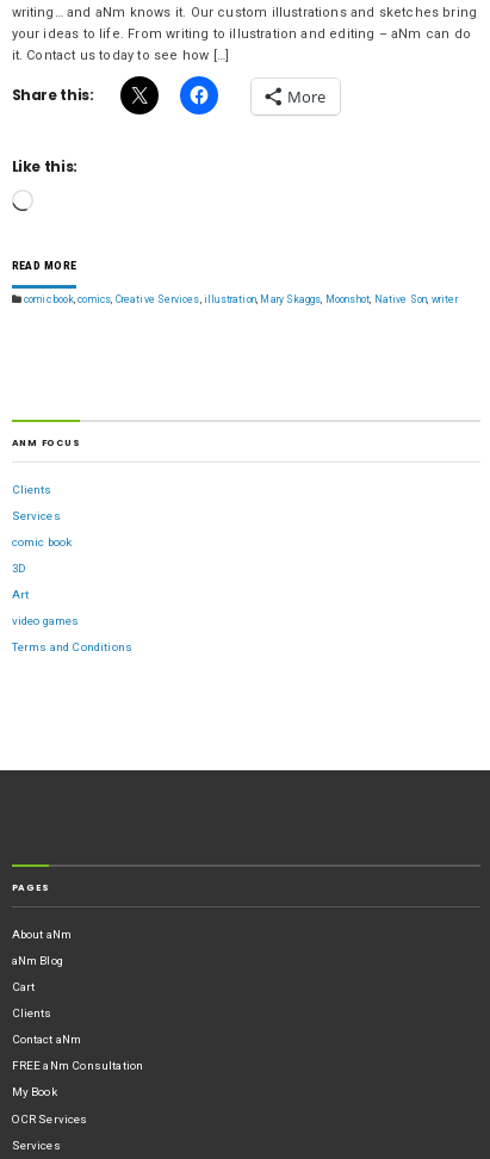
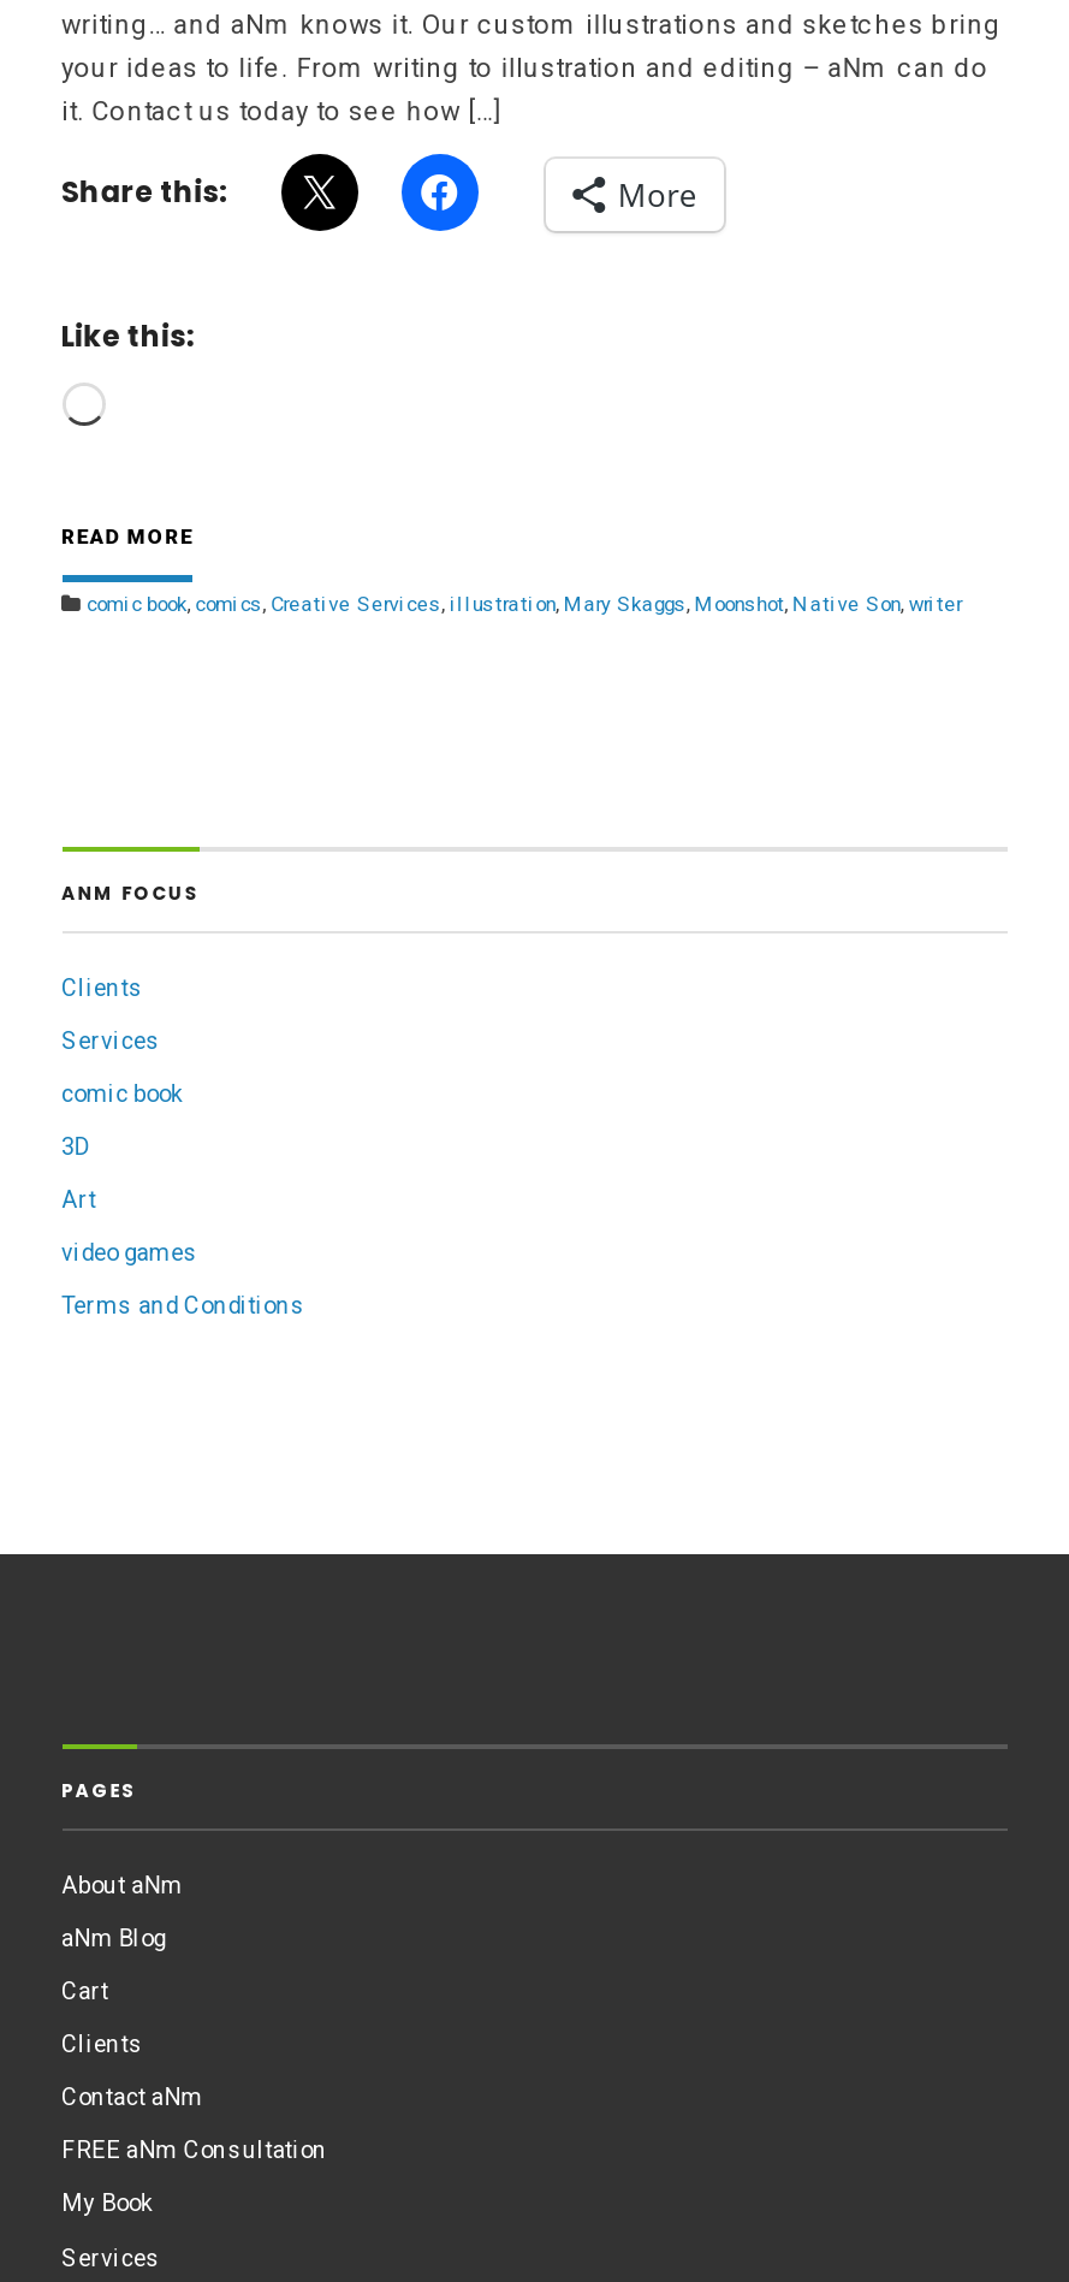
- OCR Services
